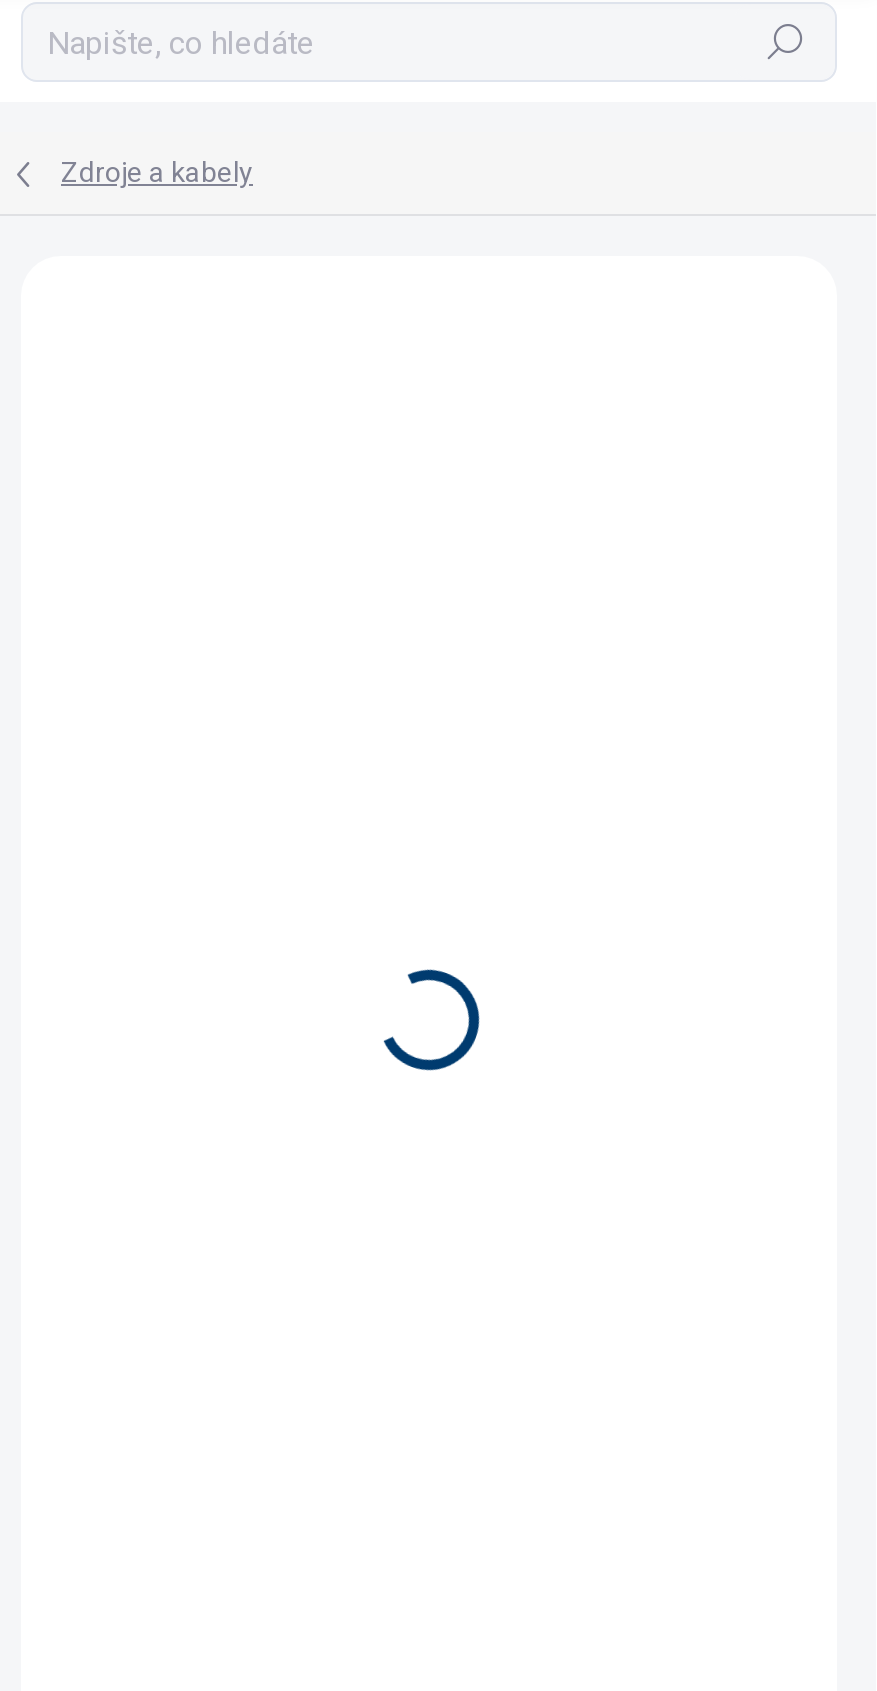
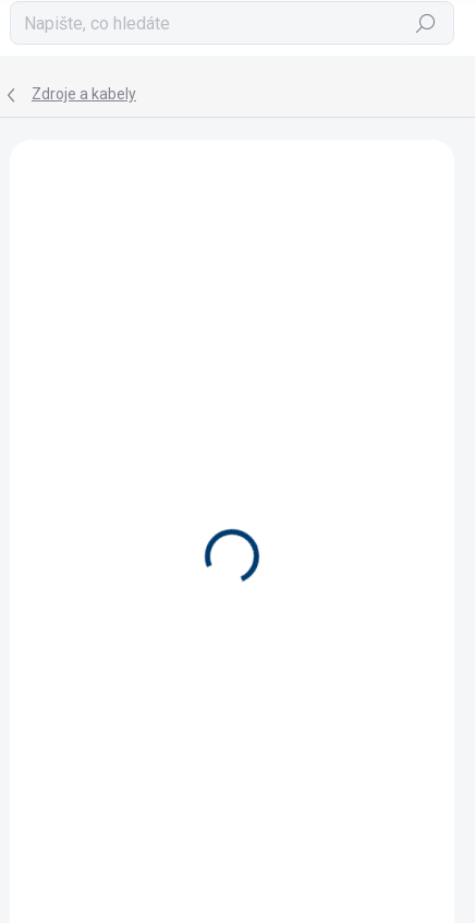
- [image]
+ [image]
